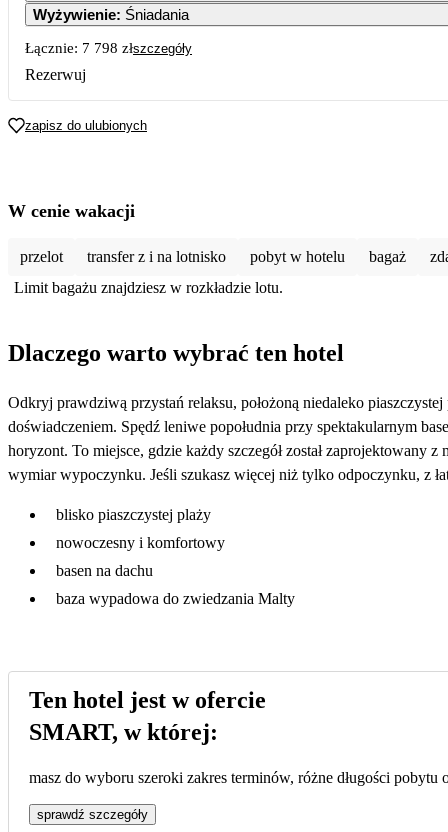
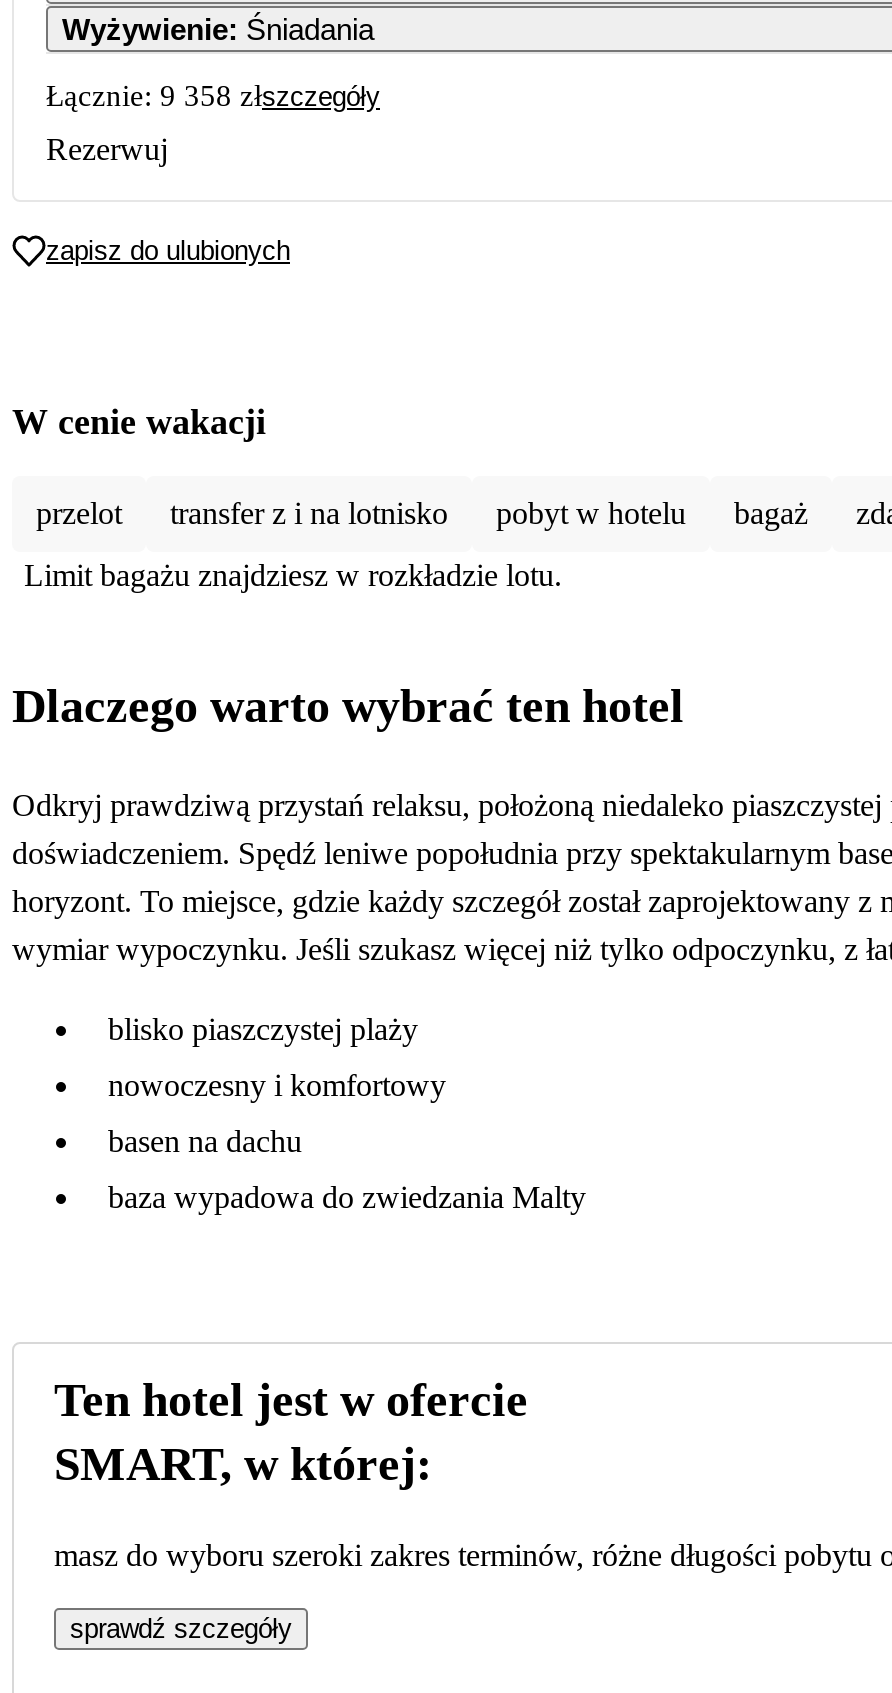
- Łącznie: 7 798 złszczegóły
+ Łącznie: 9 358 złszczegóły
